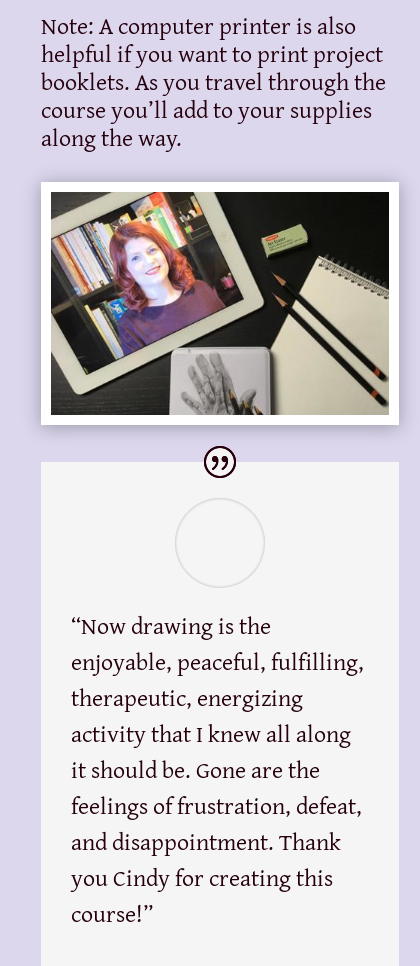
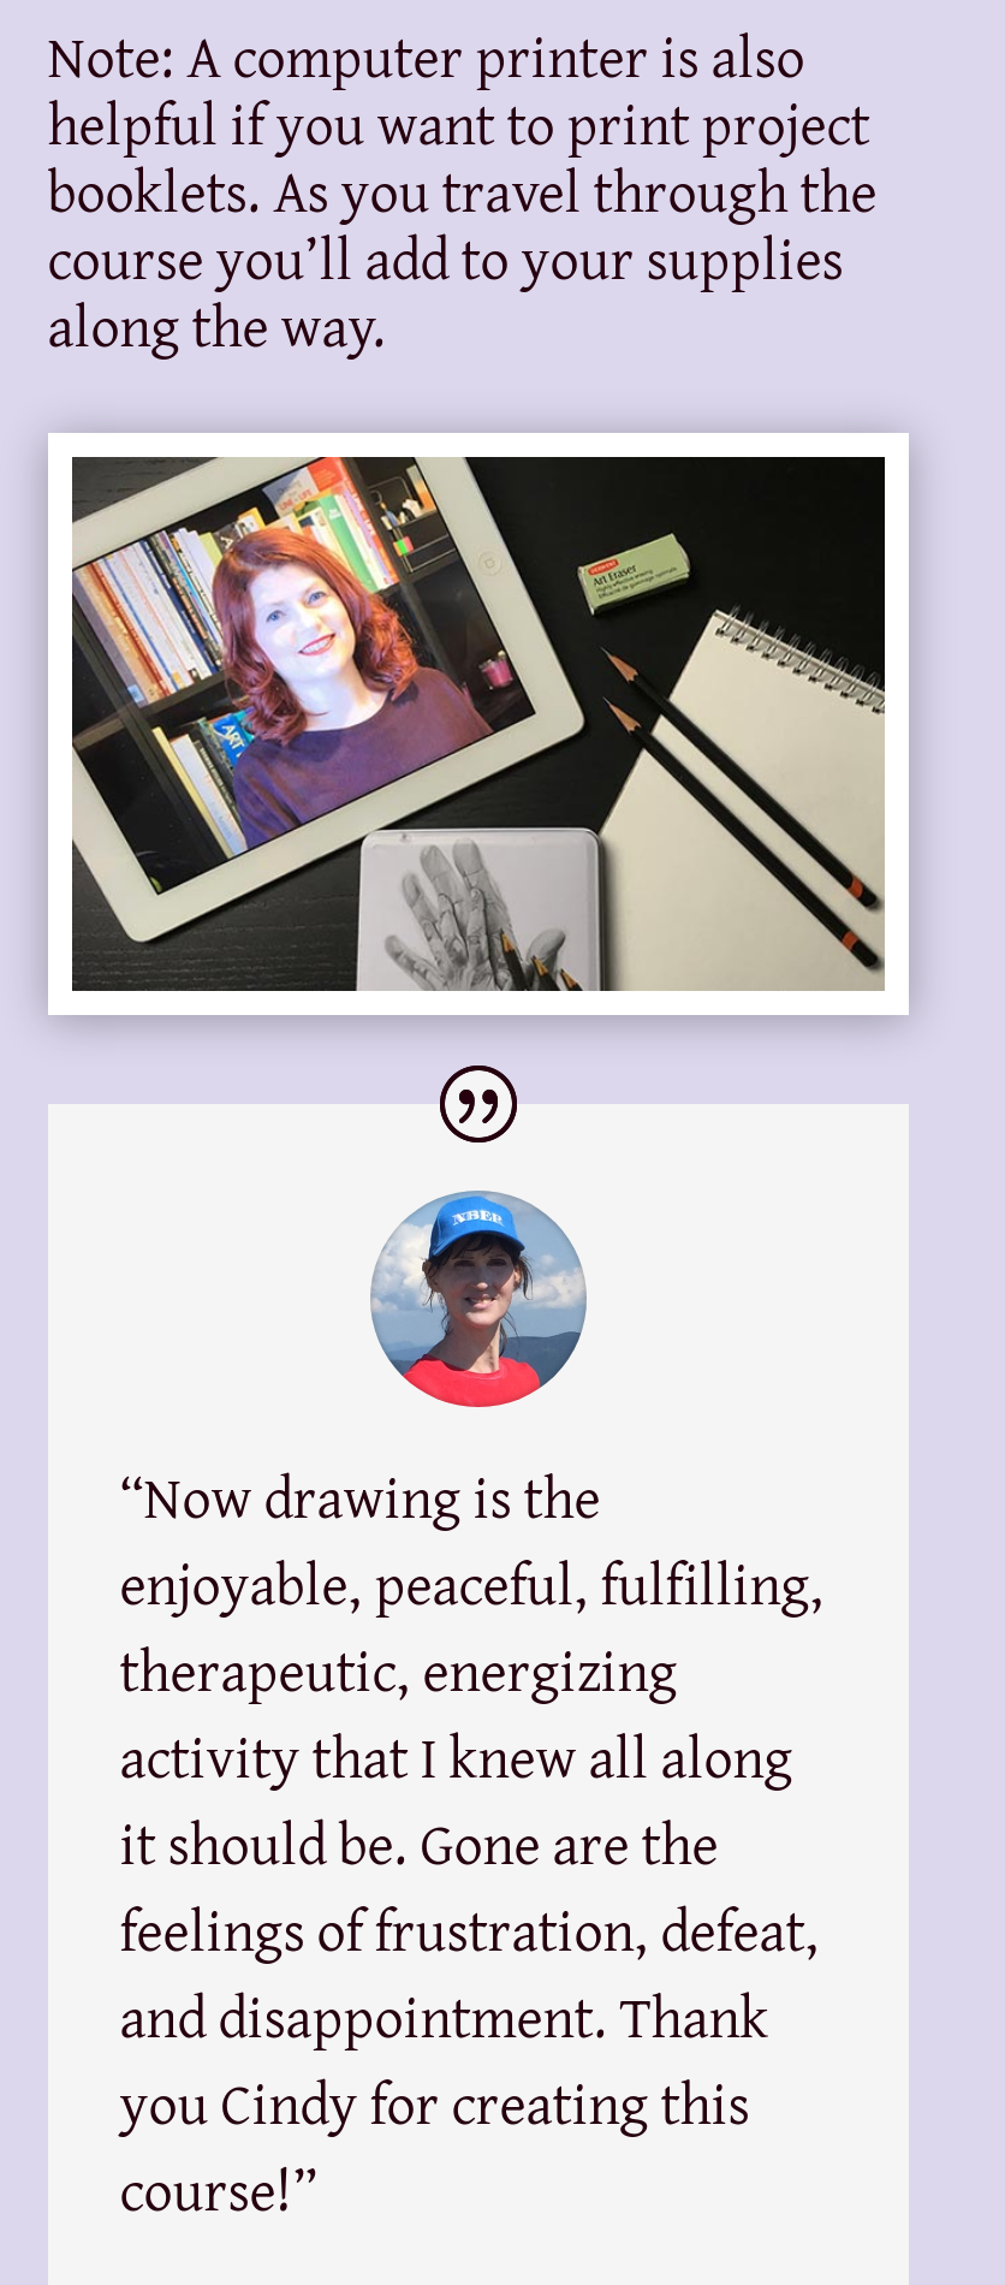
+ [image]
